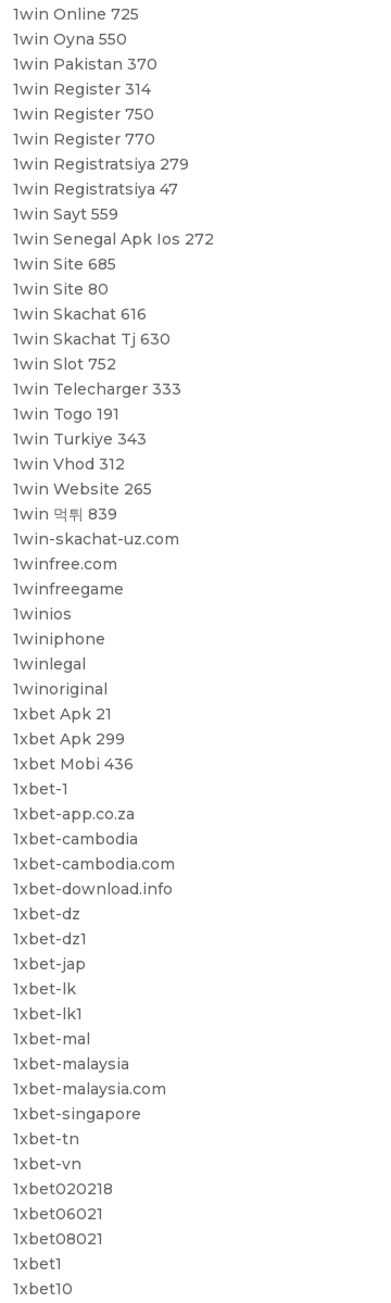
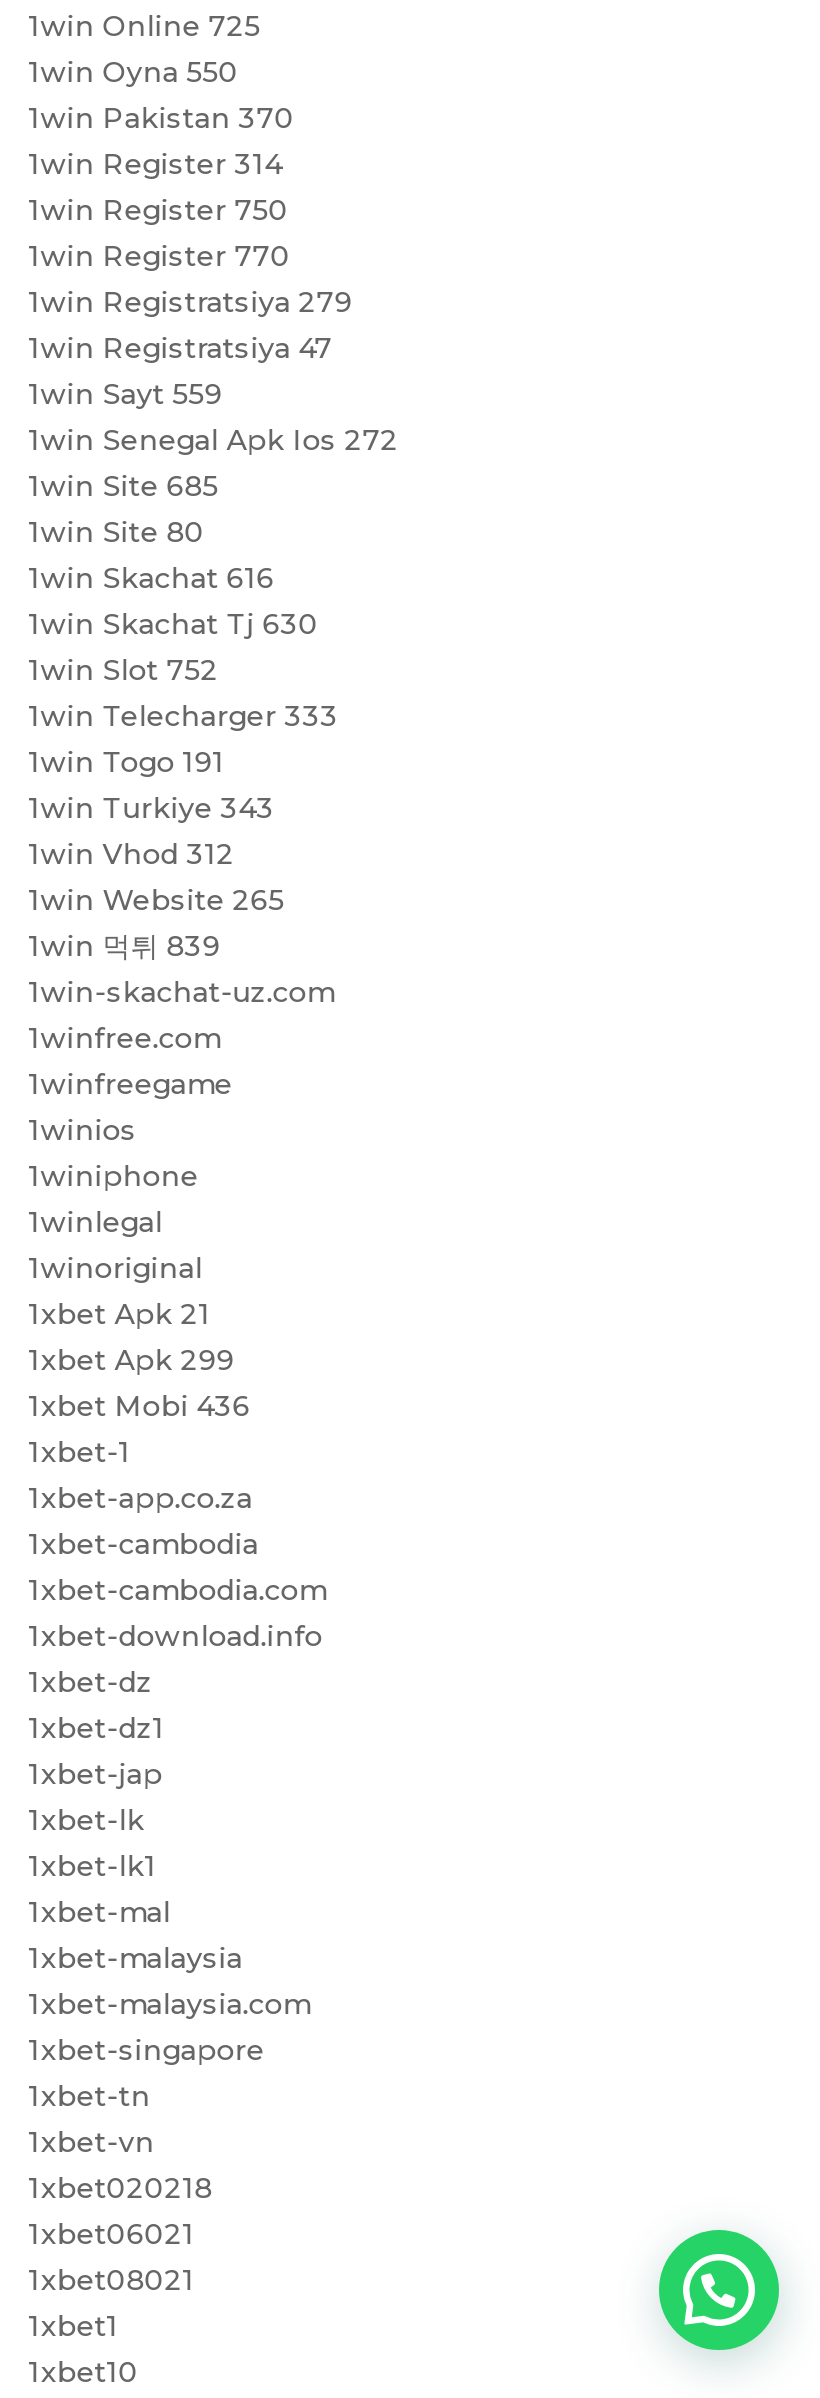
+ [image]
